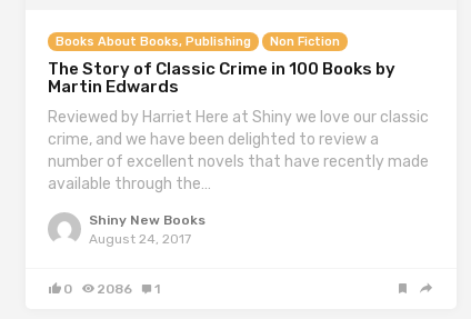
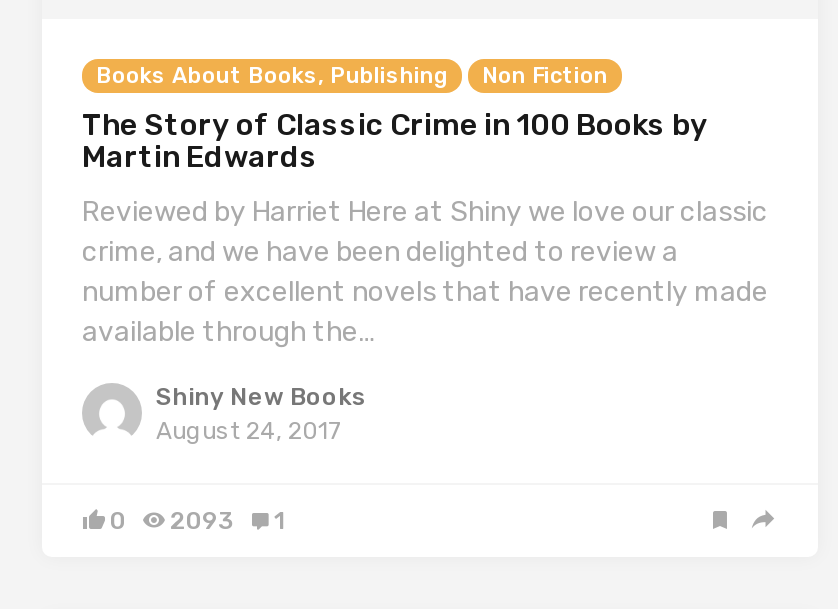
- 0 2086 1
+ 0 2093 1
